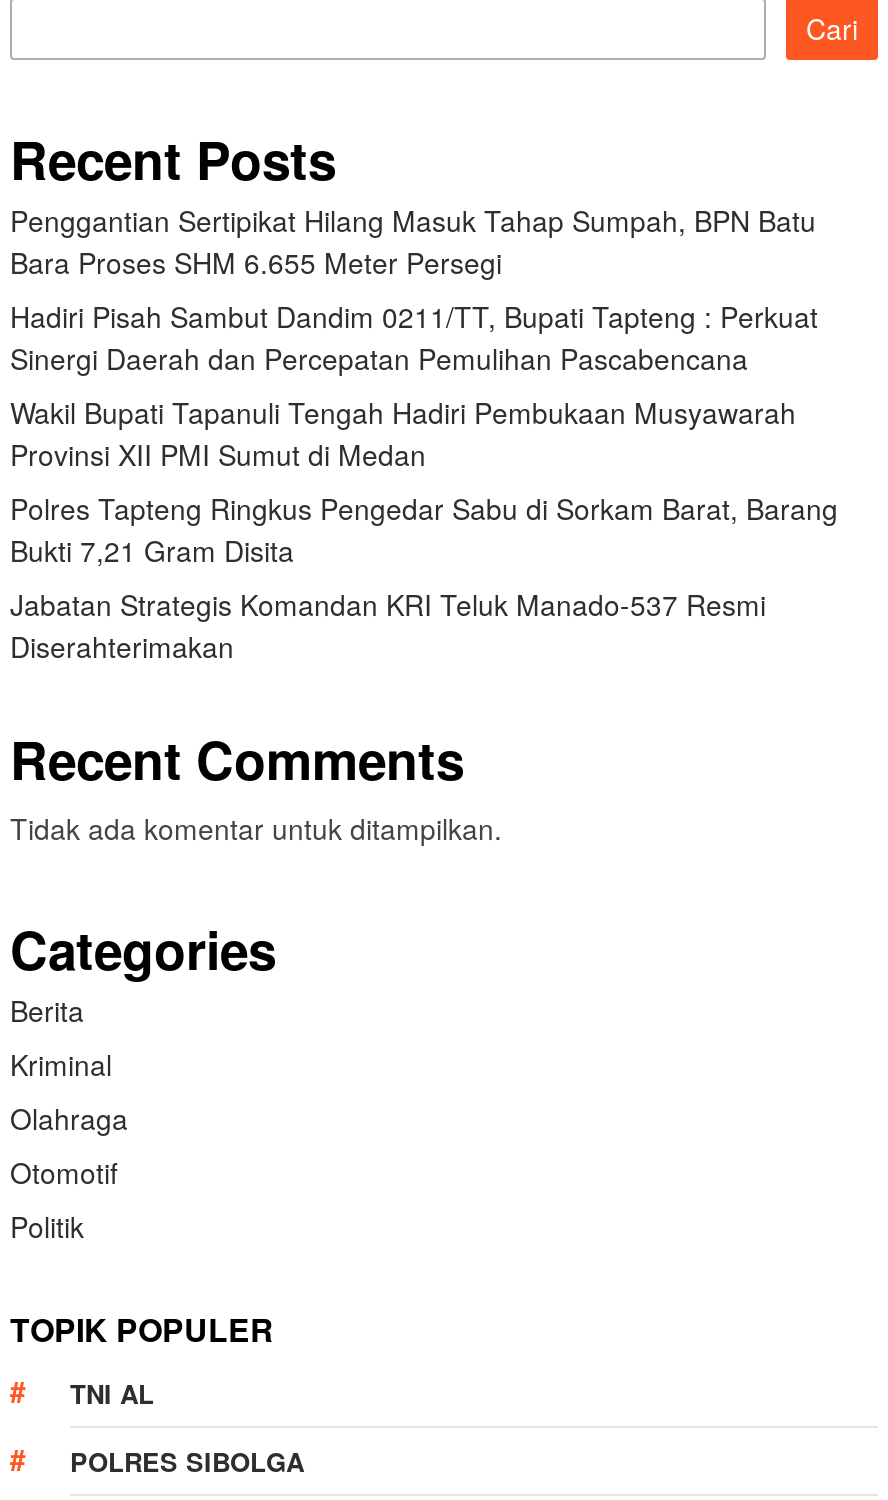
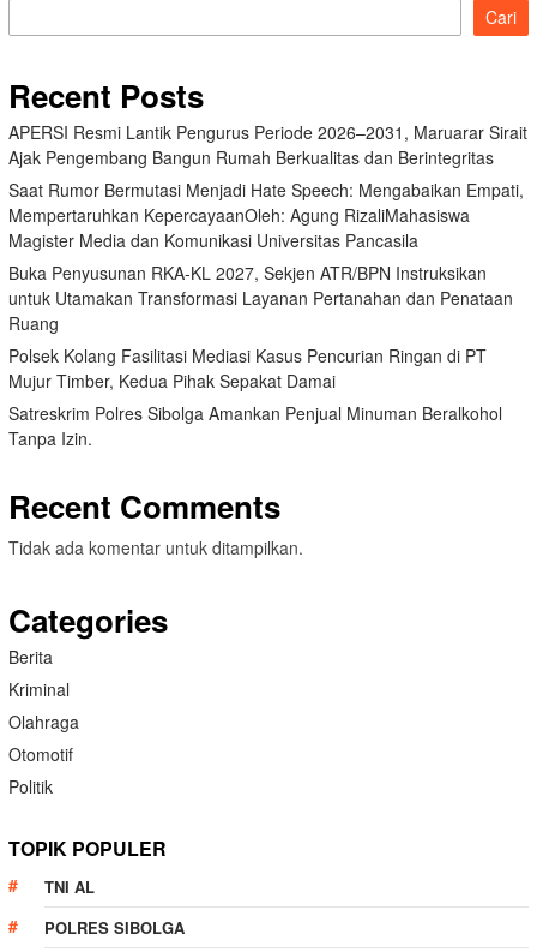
- Penggantian Sertipikat Hilang Masuk Tahap Sumpah, BPN Batu
- Bara Proses SHM 6.655 Meter Persegi
- Hadiri Pisah Sambut Dandim 0211/TT, Bupati Tapteng : Perkuat
- Sinergi Daerah dan Percepatan Pemulihan Pascabencana
- Wakil Bupati Tapanuli Tengah Hadiri Pembukaan Musyawarah
- Provinsi XII PMI Sumut di Medan
- Polres Tapteng Ringkus Pengedar Sabu di Sorkam Barat, Barang
- Bukti 7,21 Gram Disita
- Jabatan Strategis Komandan KRI Teluk Manado-537 Resmi
- Diserahterimakan
+ APERSI Resmi Lantik Pengurus Periode 2026–2031, Maruarar Sirait
+ Ajak Pengembang Bangun Rumah Berkualitas dan Berintegritas
+ Saat Rumor Bermutasi Menjadi Hate Speech: Mengabaikan Empati,
+ Mempertaruhkan KepercayaanOleh: Agung RizaliMahasiswa
+ Magister Media dan Komunikasi Universitas Pancasila
+ Buka Penyusunan RKA-KL 2027, Sekjen ATR/BPN Instruksikan
+ untuk Utamakan Transformasi Layanan Pertanahan dan Penataan
+ Ruang
+ Polsek Kolang Fasilitasi Mediasi Kasus Pencurian Ringan di PT
+ Mujur Timber, Kedua Pihak Sepakat Damai
+ Satreskrim Polres Sibolga Amankan Penjual Minuman Beralkohol
+ Tanpa Izin.
